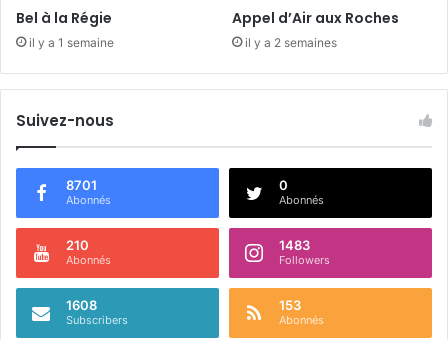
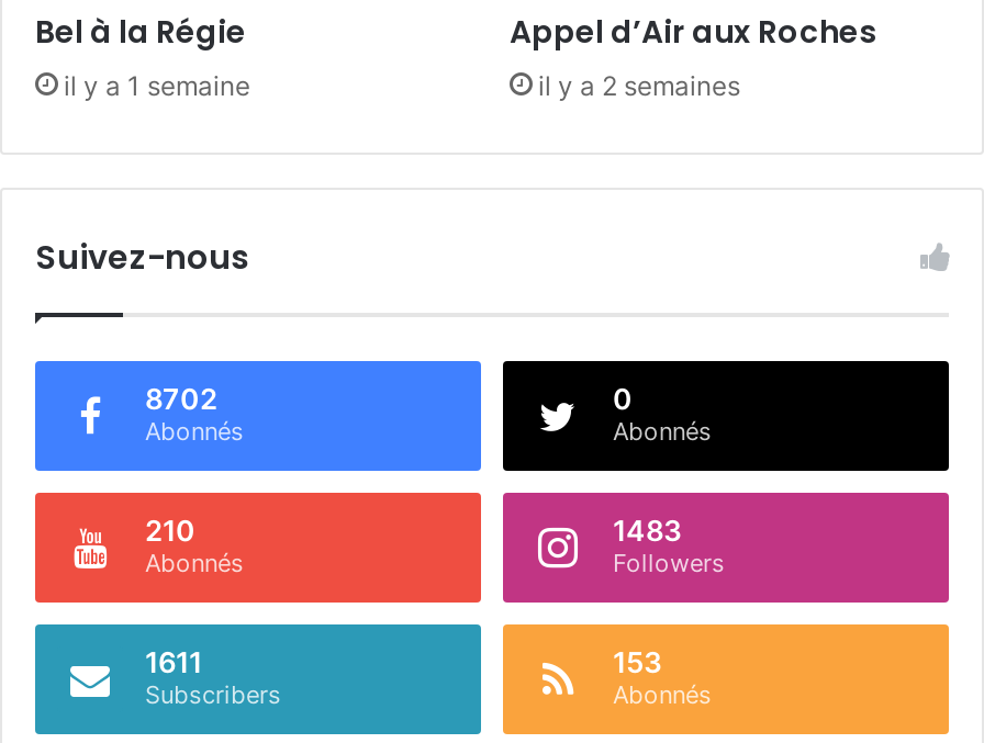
- 8701
+ 8702

- 1608
+ 1611
